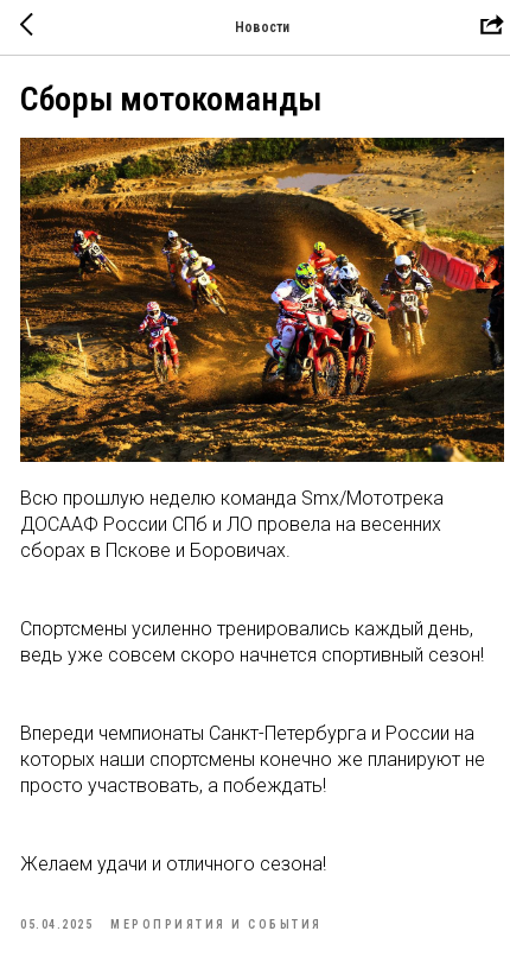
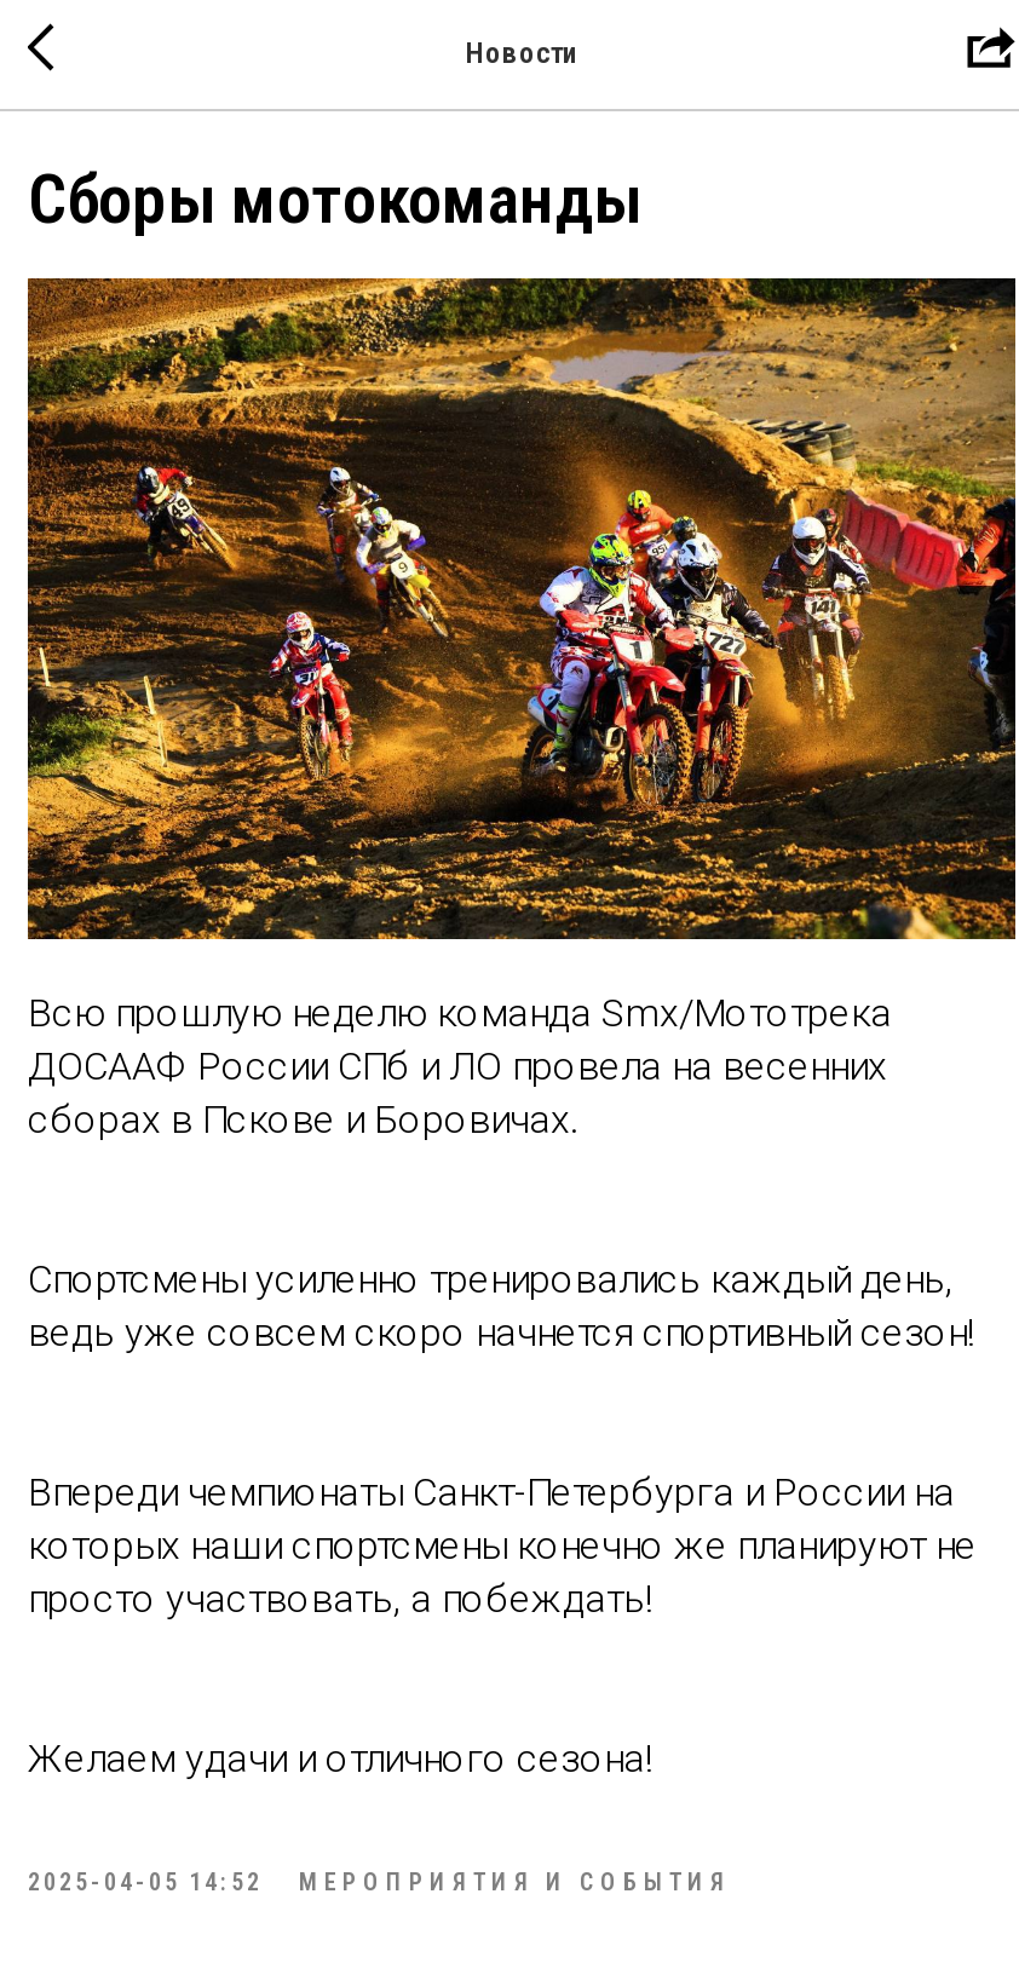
- 05.04.2025 МЕРОПРИЯТИЯ И СОБЫТИЯ
+ 2025-04-05 14:52 МЕРОПРИЯТИЯ И СОБЫТИЯ
